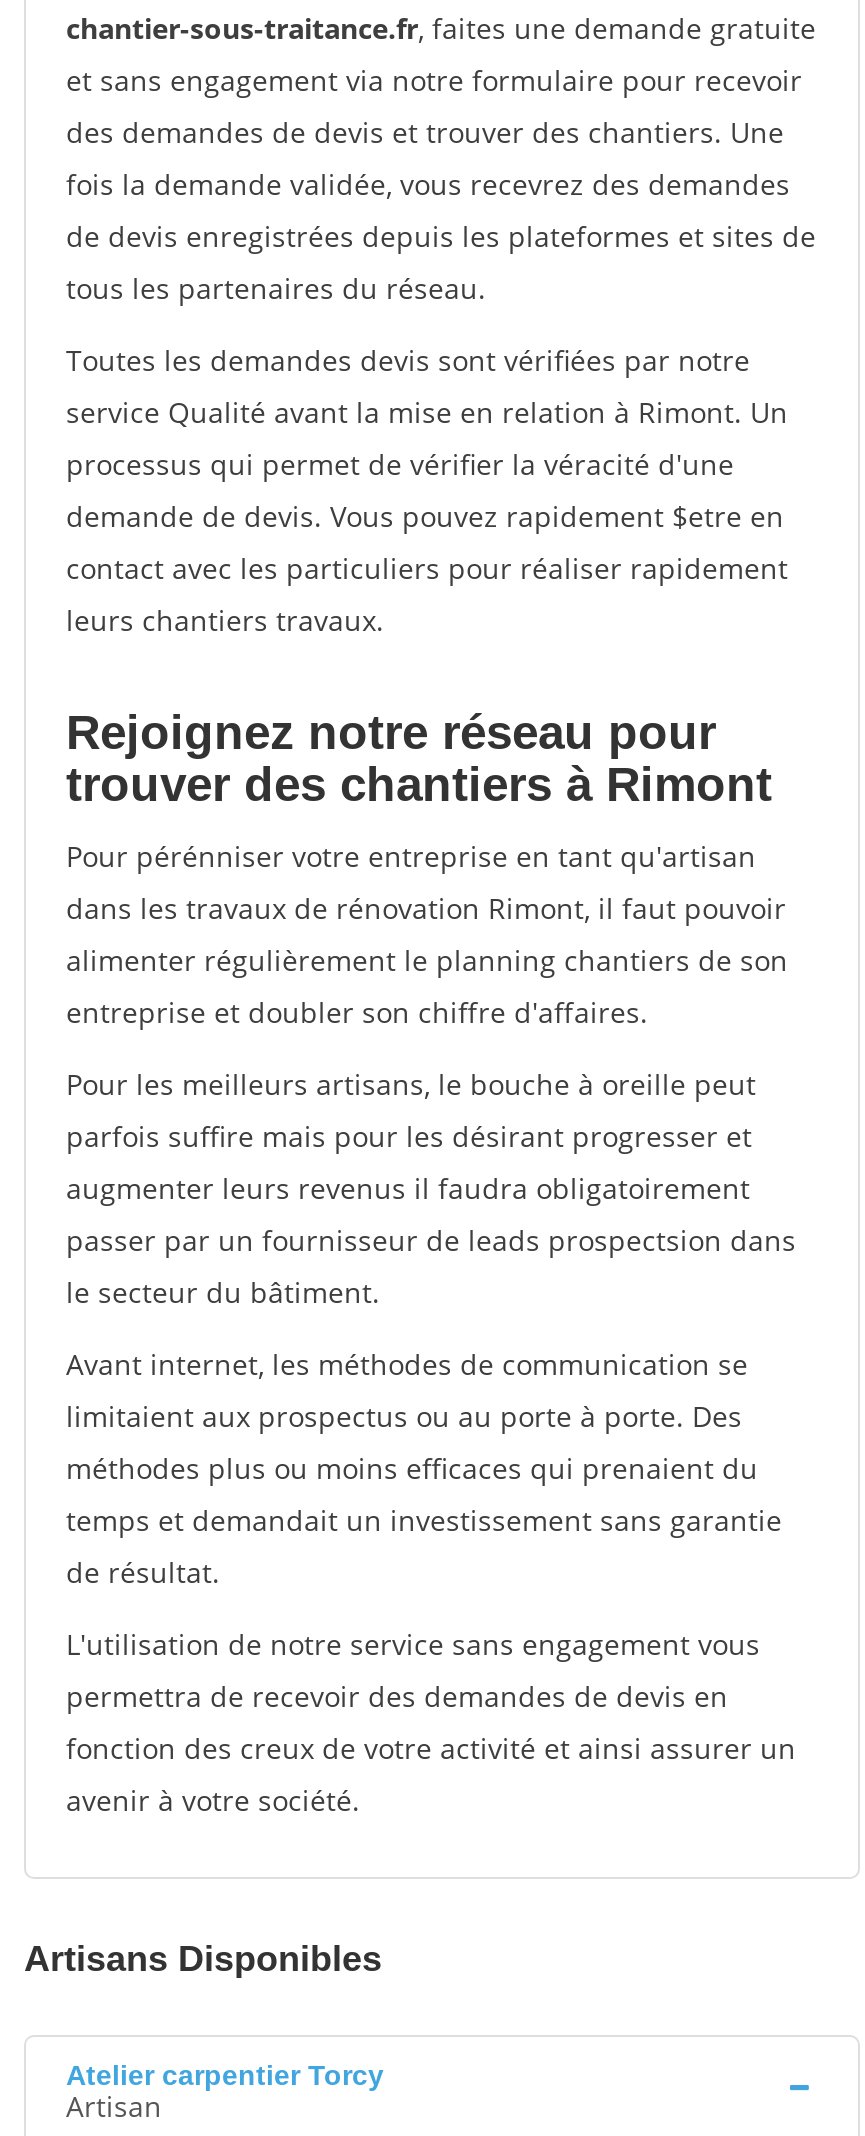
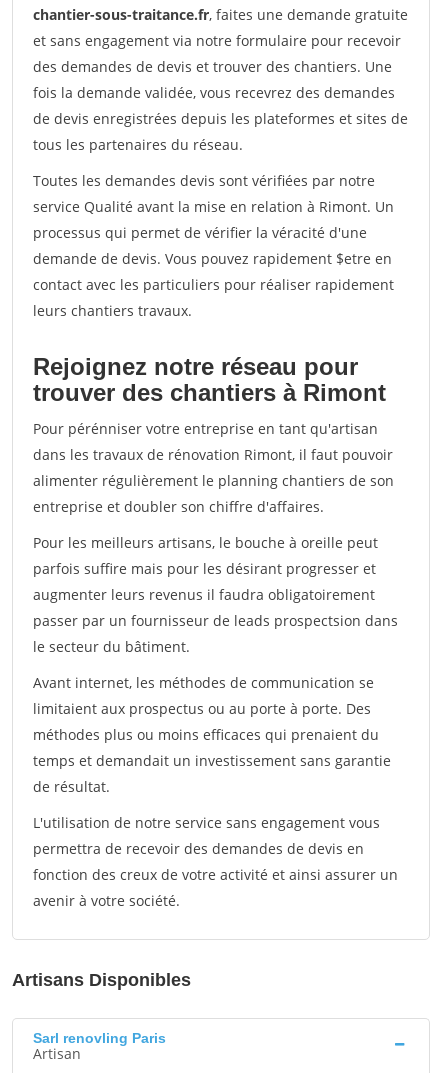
- Atelier carpentier Torcy
+ Sarl renovling Paris
